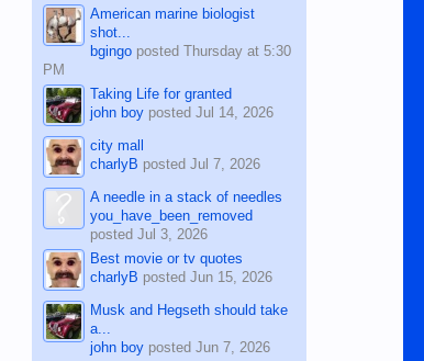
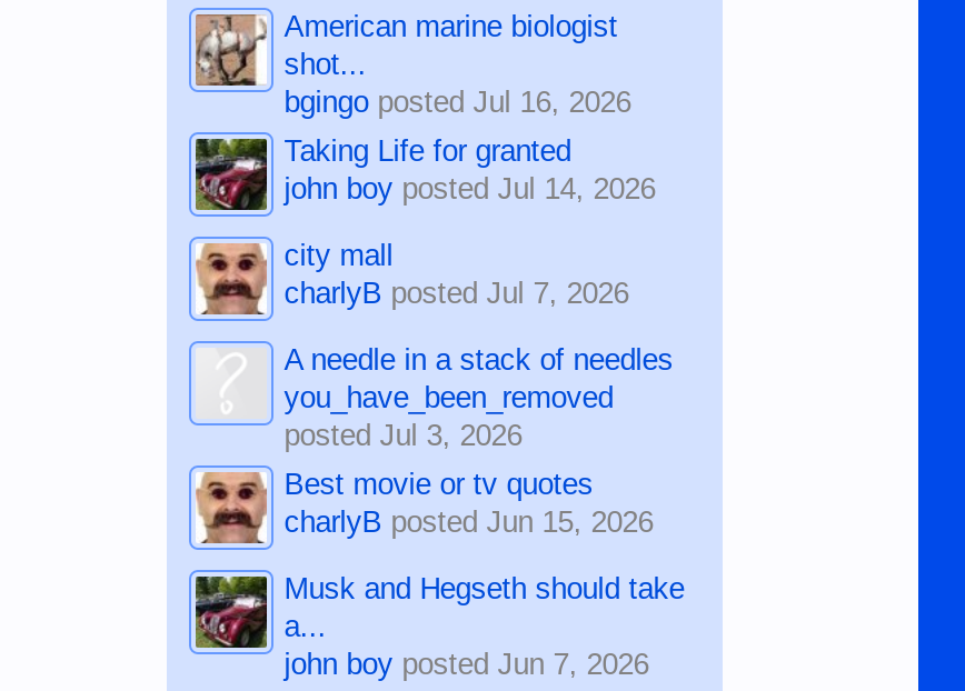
- bgingo posted Thursday at 5:30
- PM
+ bgingo posted Jul 16, 2026
